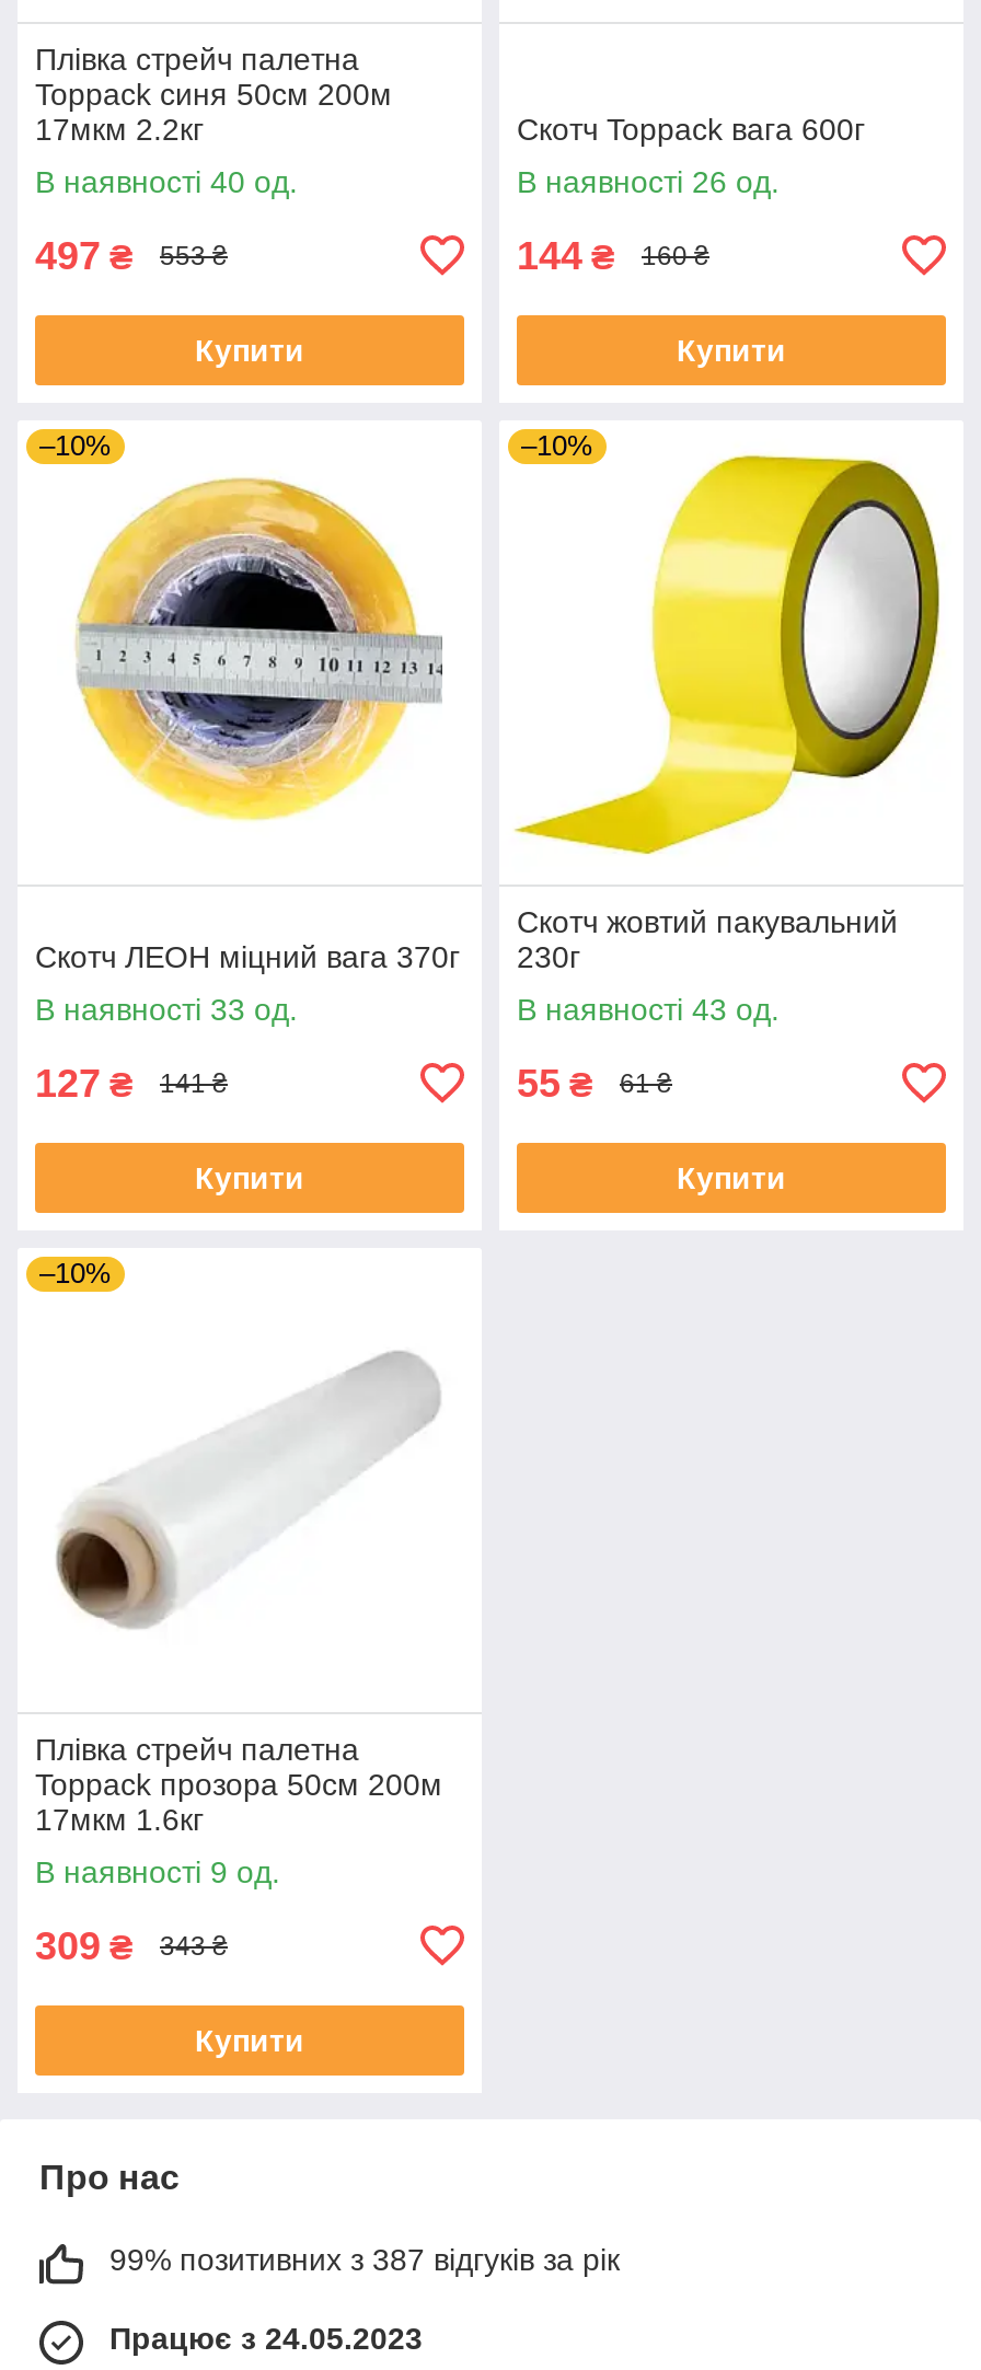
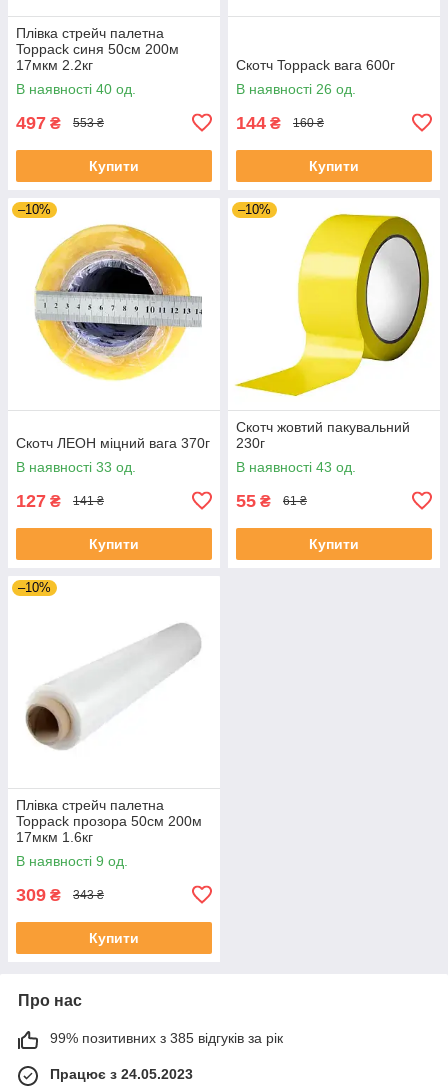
- 99% позитивних з 387 відгуків за рік
+ 99% позитивних з 385 відгуків за рік
